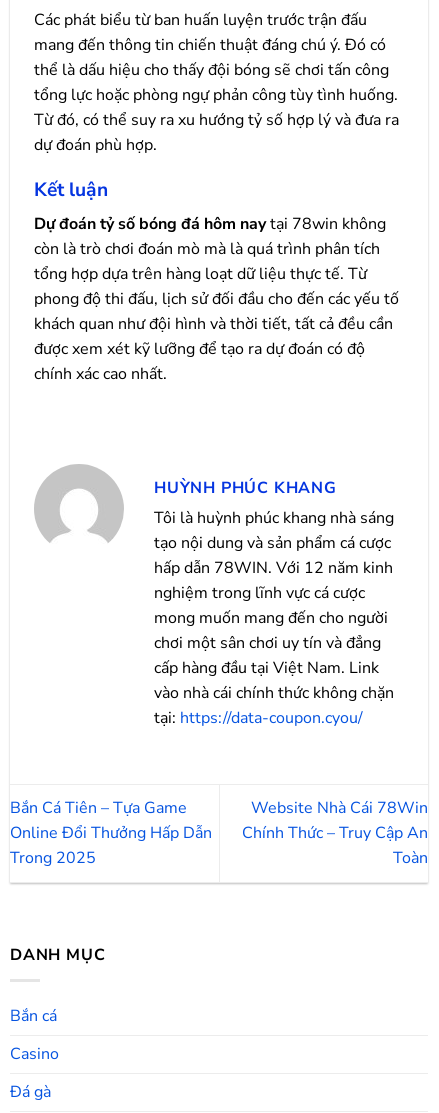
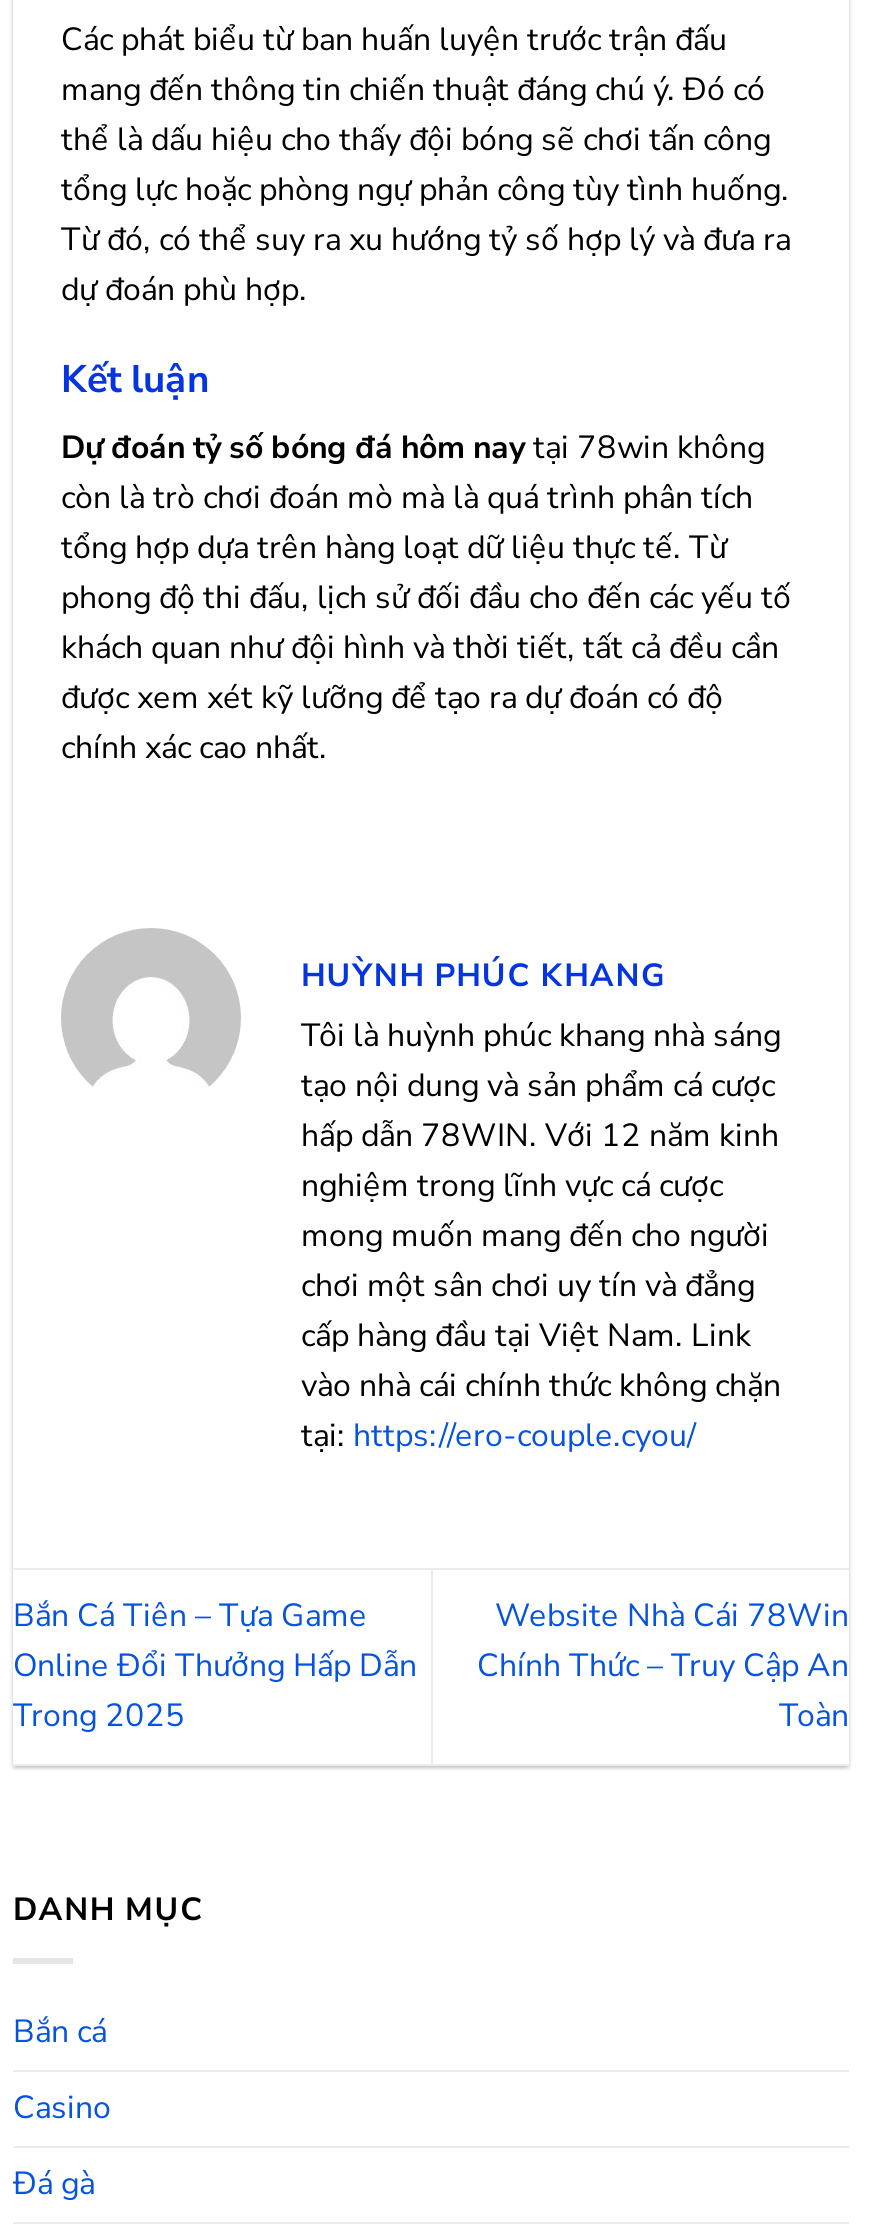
- tại: https://data-coupon.cyou/
+ tại: https://ero-couple.cyou/
